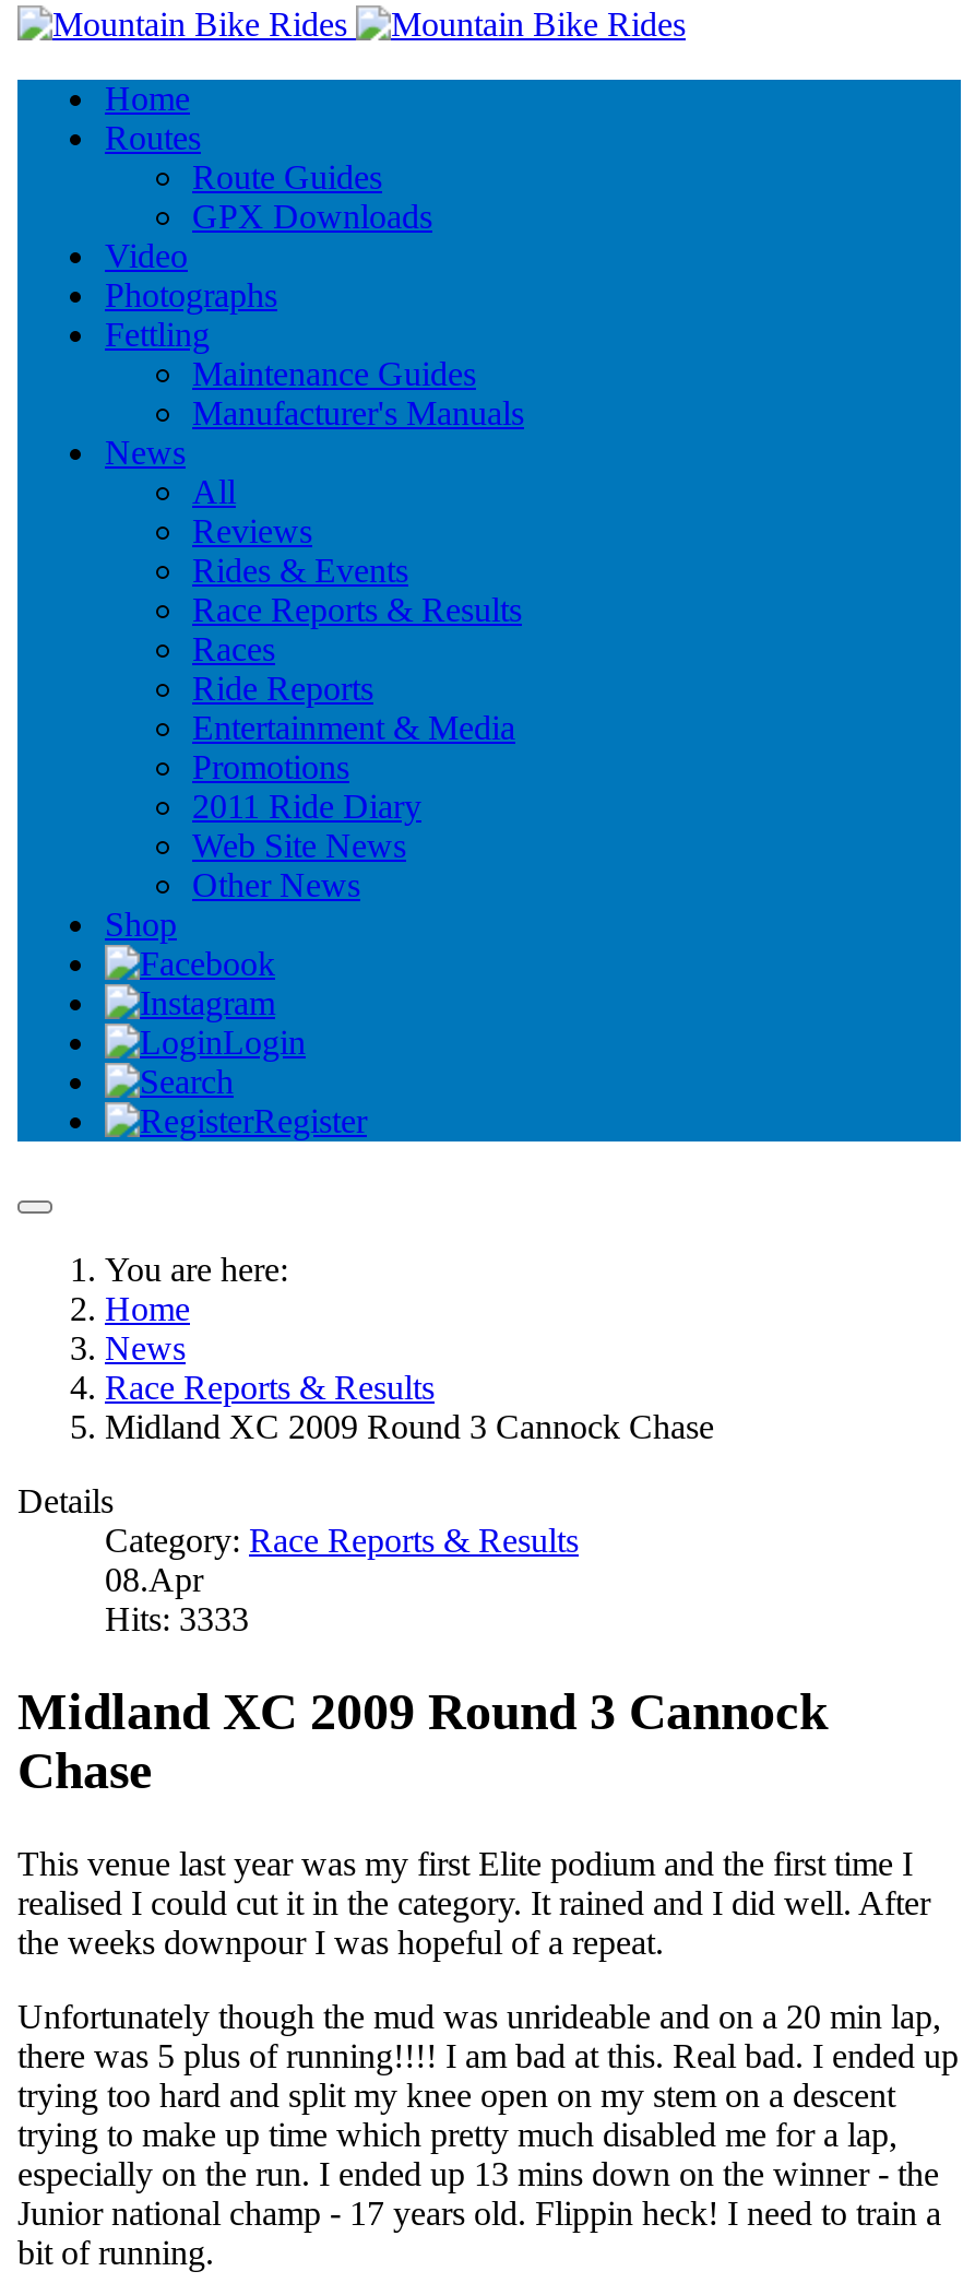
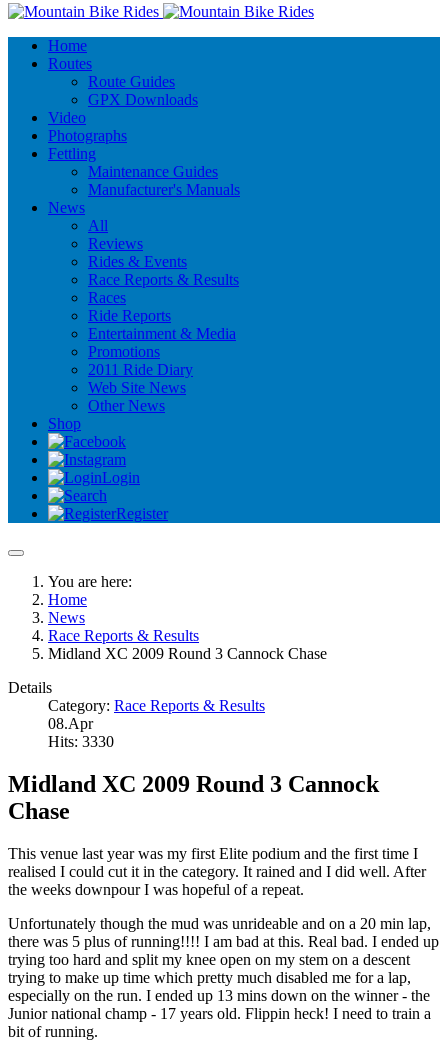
- Hits: 3333
+ Hits: 3330
